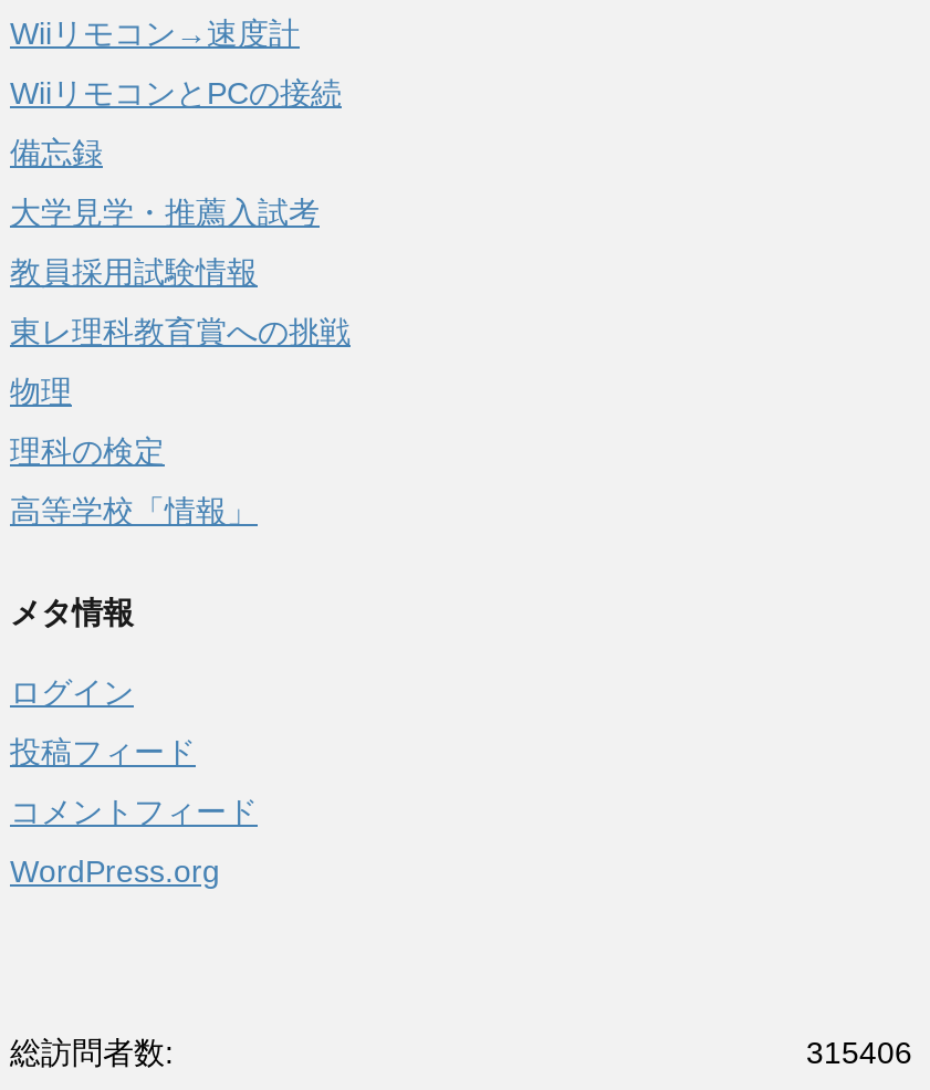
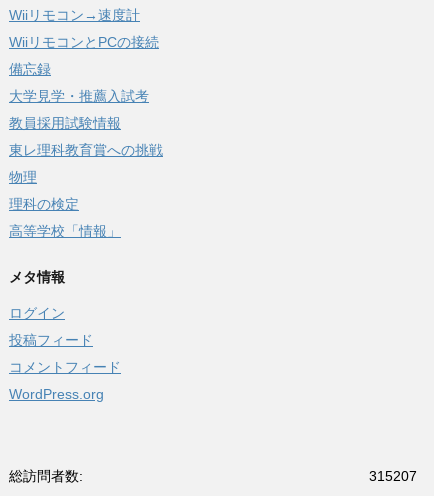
- 315406
+ 315207
